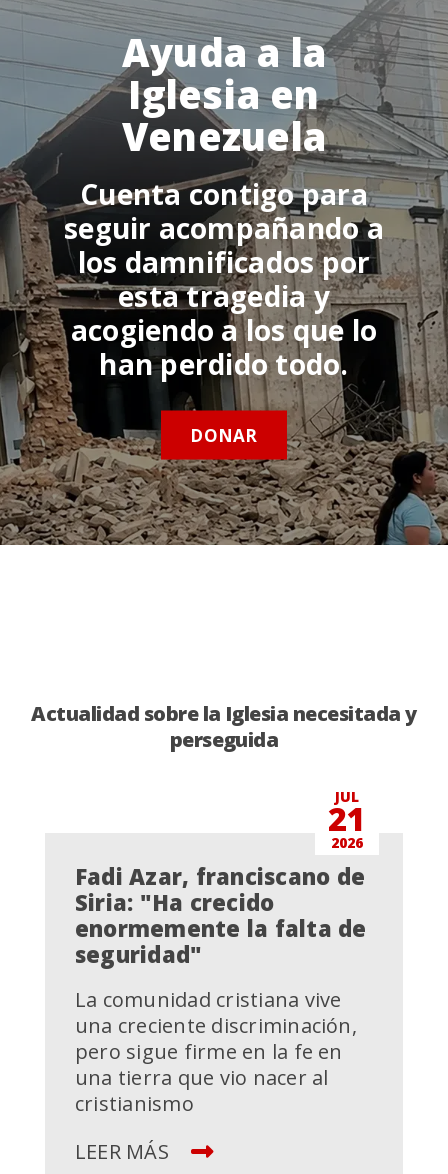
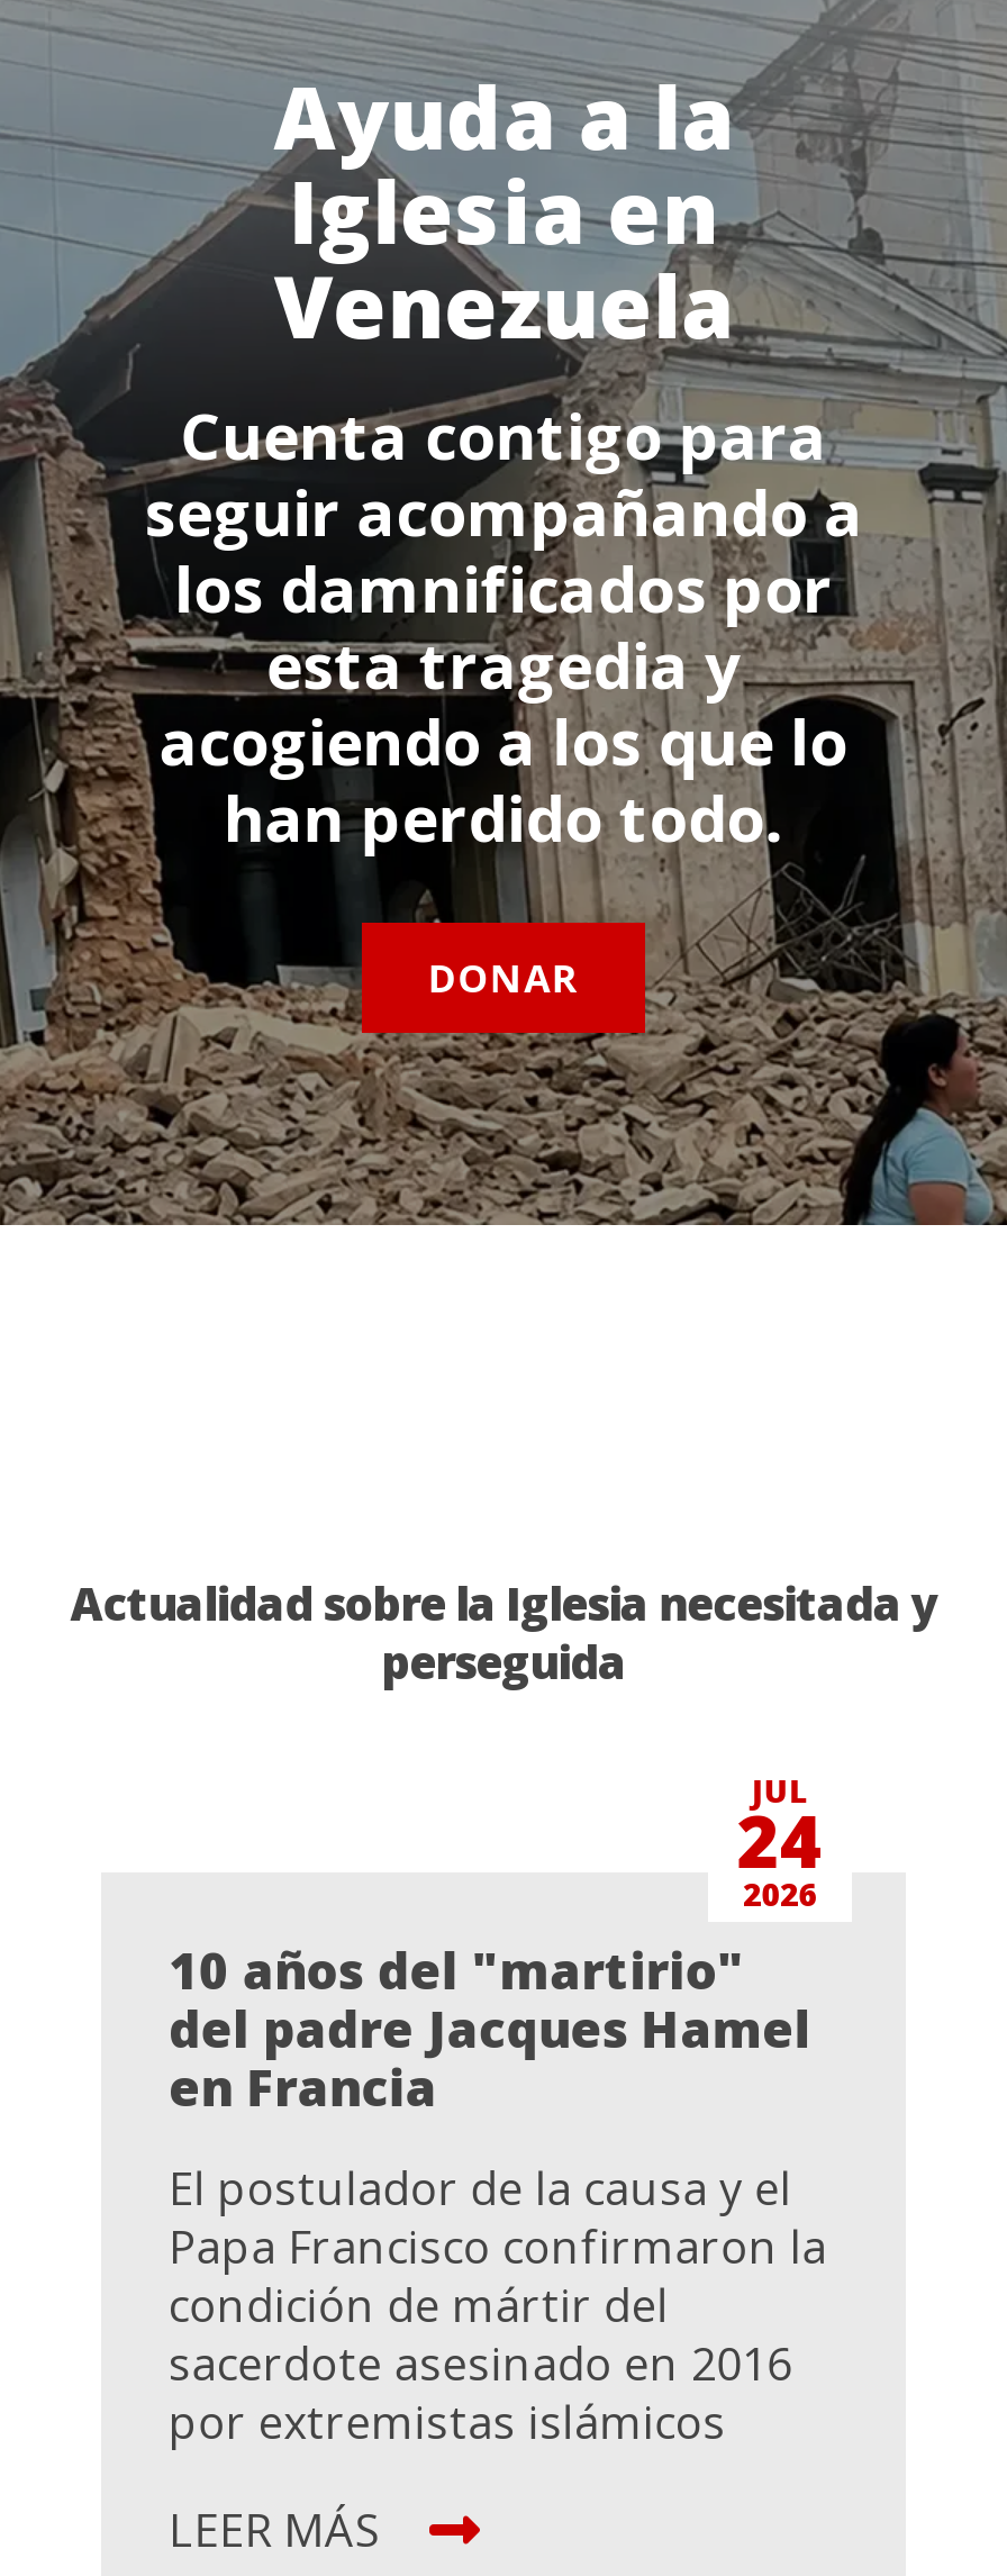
- 21
+ 24

- Fadi Azar, franciscano de
- Siria: "Ha crecido
- enormemente la falta de
- seguridad"
+ 10 años del "martirio"
+ del padre Jacques Hamel
+ en Francia

- La comunidad cristiana vive
- una creciente discriminación,
- pero sigue firme en la fe en
- una tierra que vio nacer al
- cristianismo
+ El postulador de la causa y el
+ Papa Francisco confirmaron la
+ condición de mártir del
+ sacerdote asesinado en 2016
+ por extremistas islámicos
